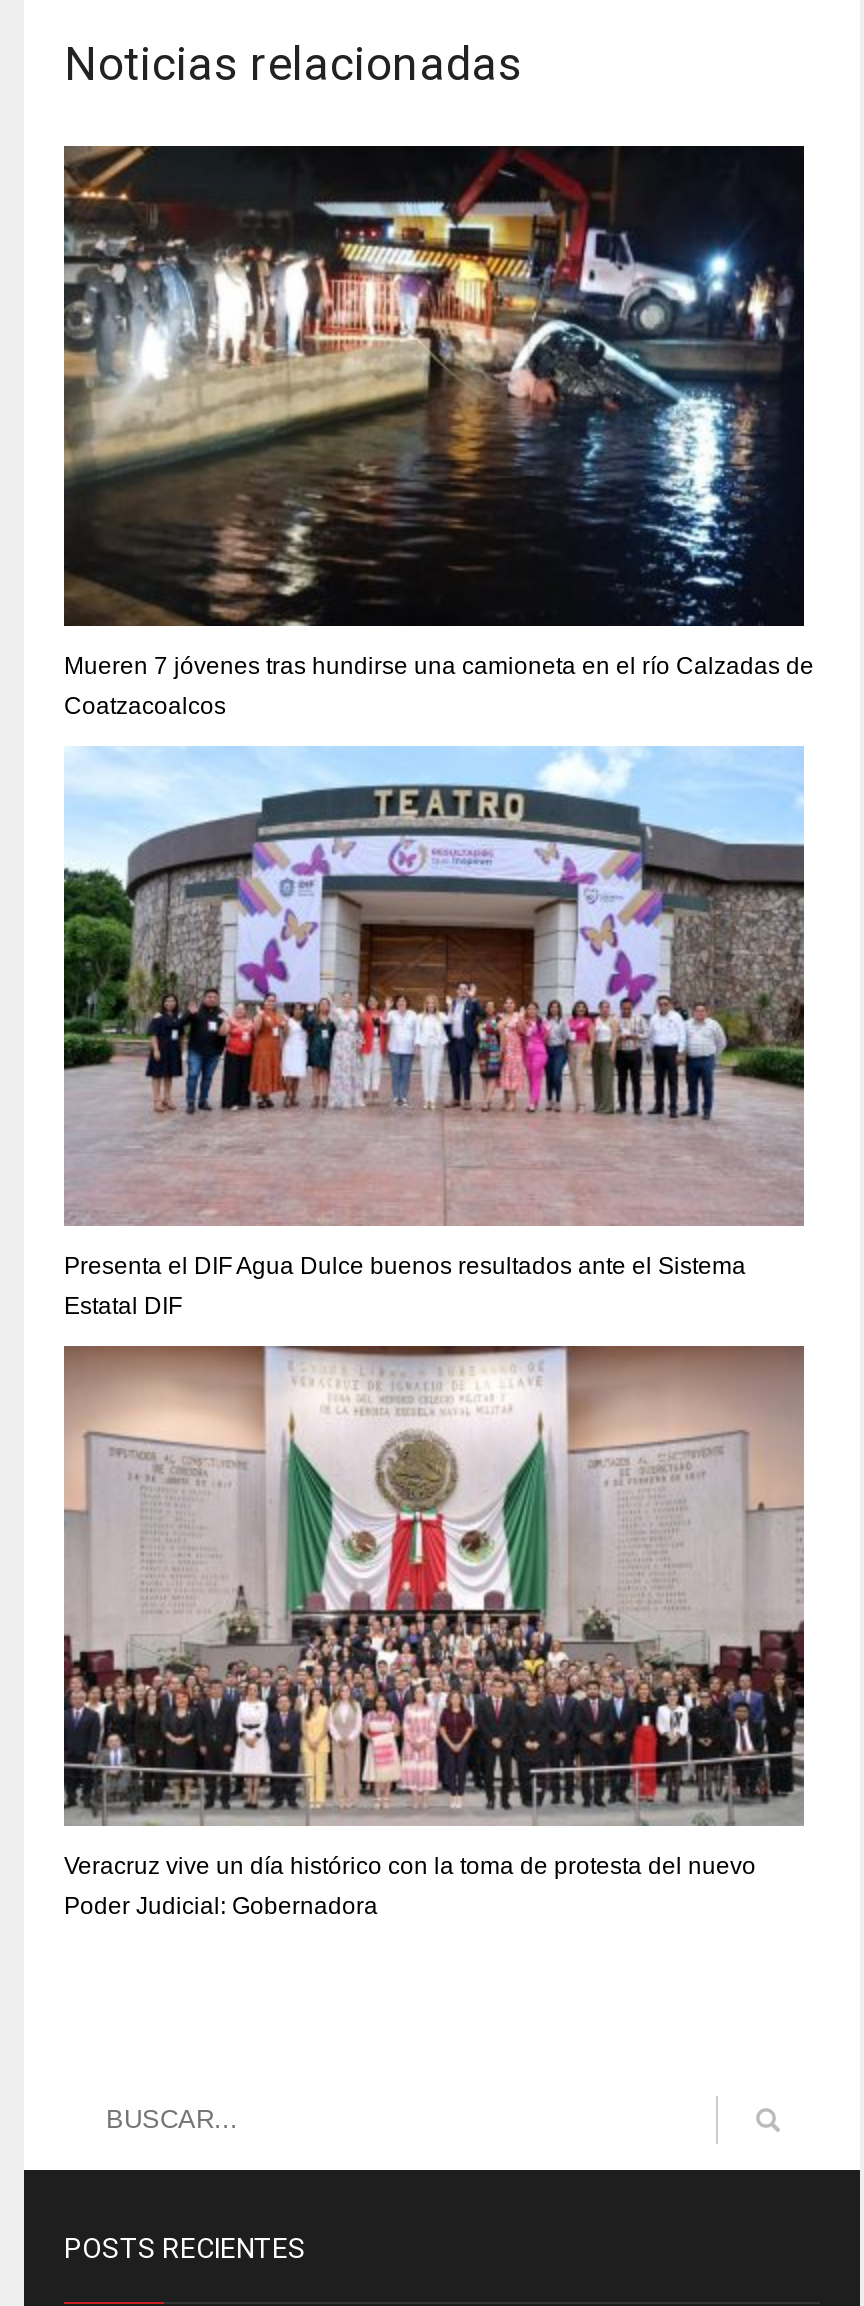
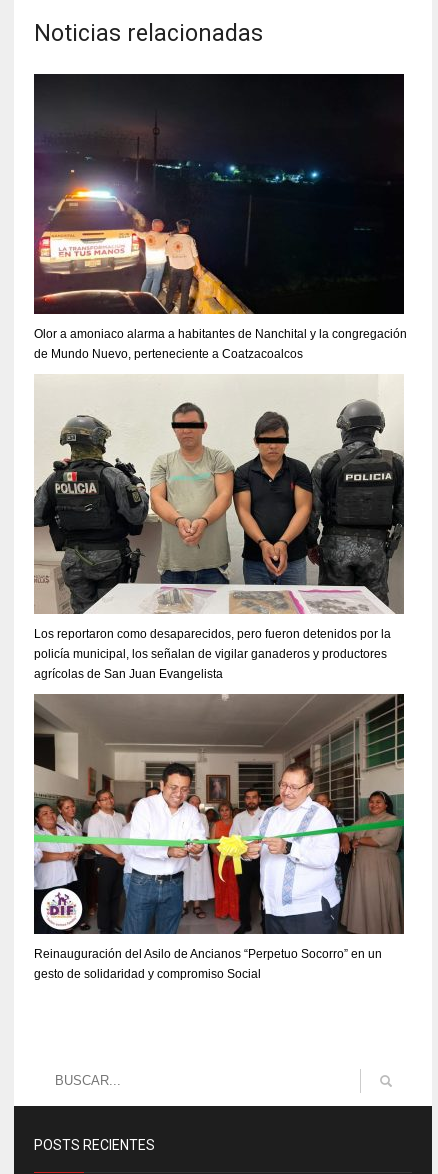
- [image]
- Mueren 7 jóvenes tras hundirse una camioneta en el río Calzadas de
- Coatzacoalcos
+ [image]
+ Olor a amoniaco alarma a habitantes de Nanchital y la congregación
+ de Mundo Nuevo, perteneciente a Coatzacoalcos

- [image]
- Presenta el DIF Agua Dulce buenos resultados ante el Sistema
- Estatal DIF
+ [image]
+ Los reportaron como desaparecidos, pero fueron detenidos por la
+ policía municipal, los señalan de vigilar ganaderos y productores
+ agrícolas de San Juan Evangelista

- [image]
- Veracruz vive un día histórico con la toma de protesta del nuevo
- Poder Judicial: Gobernadora
+ [image]
+ Reinauguración del Asilo de Ancianos “Perpetuo Socorro” en un
+ gesto de solidaridad y compromiso Social
